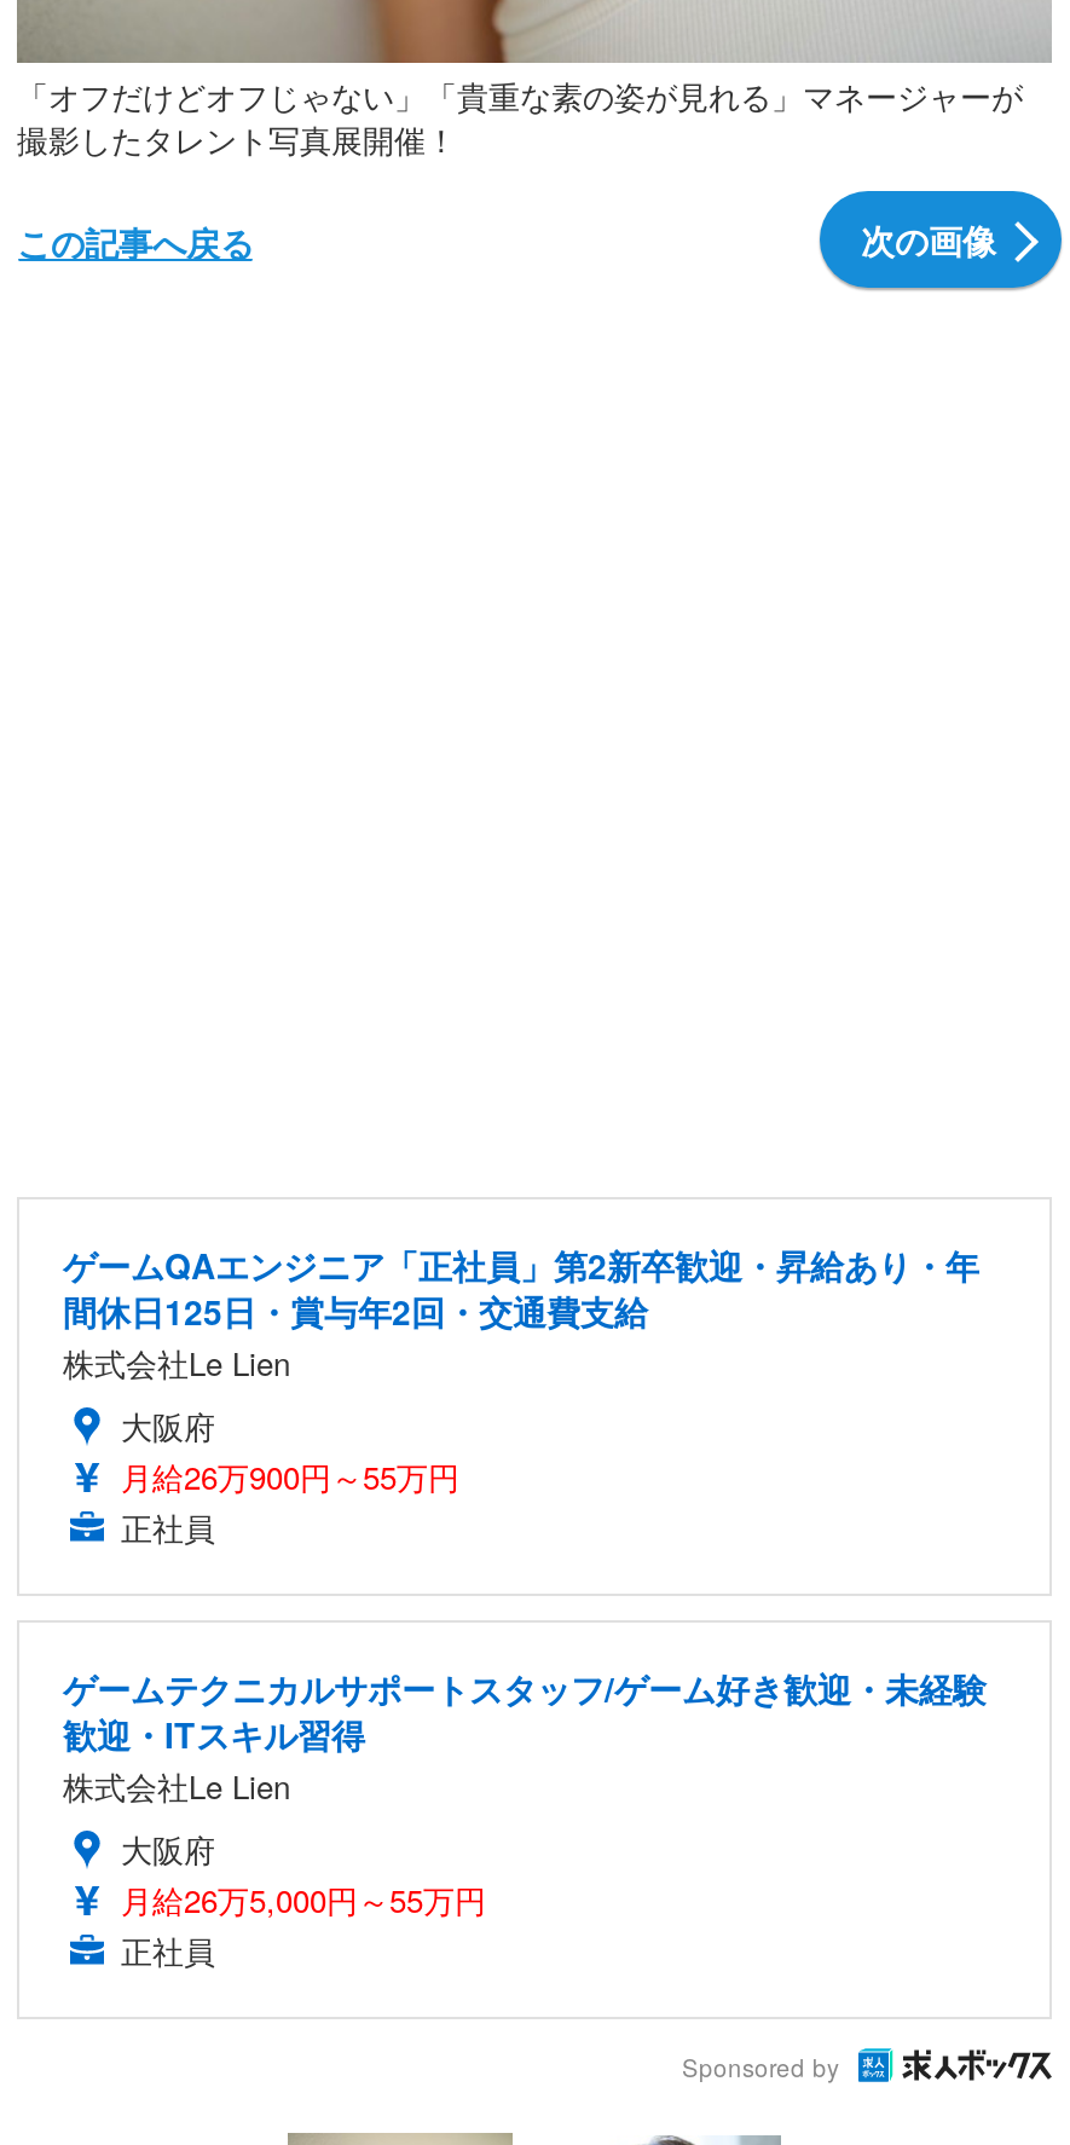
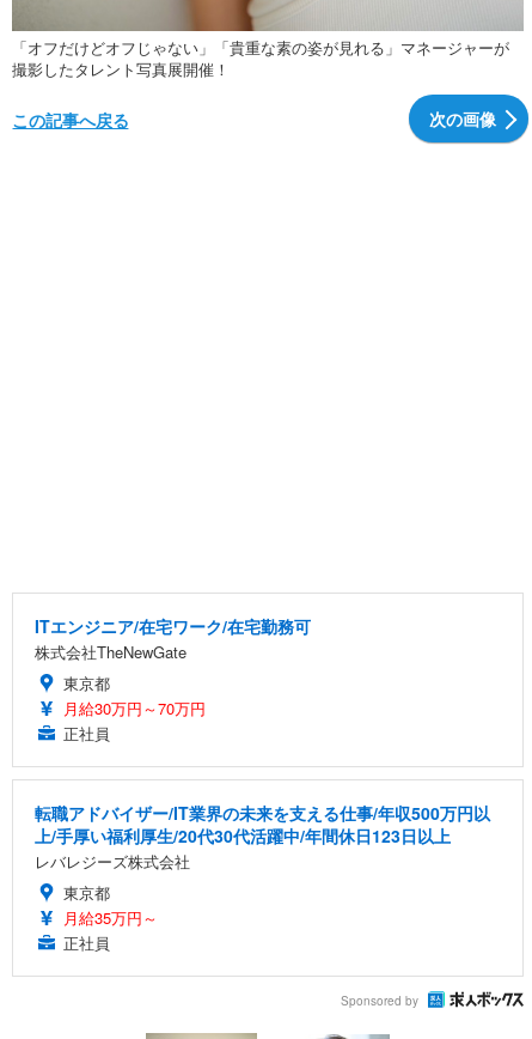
- ゲームQAエンジニア「正社員」第2新卒歓迎・昇給あり・年
- 間休日125日・賞与年2回・交通費支給
- 株式会社Le Lien
- 大阪府
- 月給26万900円～55万円
+ ITエンジニア/在宅ワーク/在宅勤務可
+ 株式会社TheNewGate
+ 東京都
+ 月給30万円～70万円

- ゲームテクニカルサポートスタッフ/ゲーム好き歓迎・未経験
- 歓迎・ITスキル習得
- 株式会社Le Lien
- 大阪府
- 月給26万5,000円～55万円
+ 転職アドバイザー/IT業界の未来を支える仕事/年収500万円以
+ 上/手厚い福利厚生/20代30代活躍中/年間休日123日以上
+ レバレジーズ株式会社
+ 東京都
+ 月給35万円～
